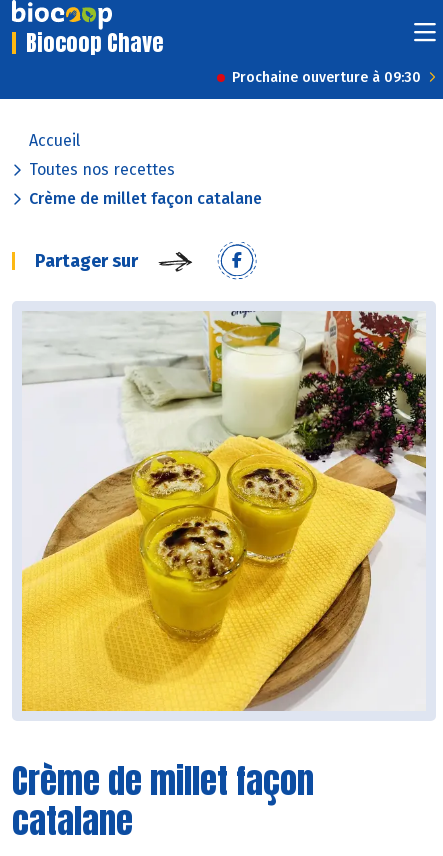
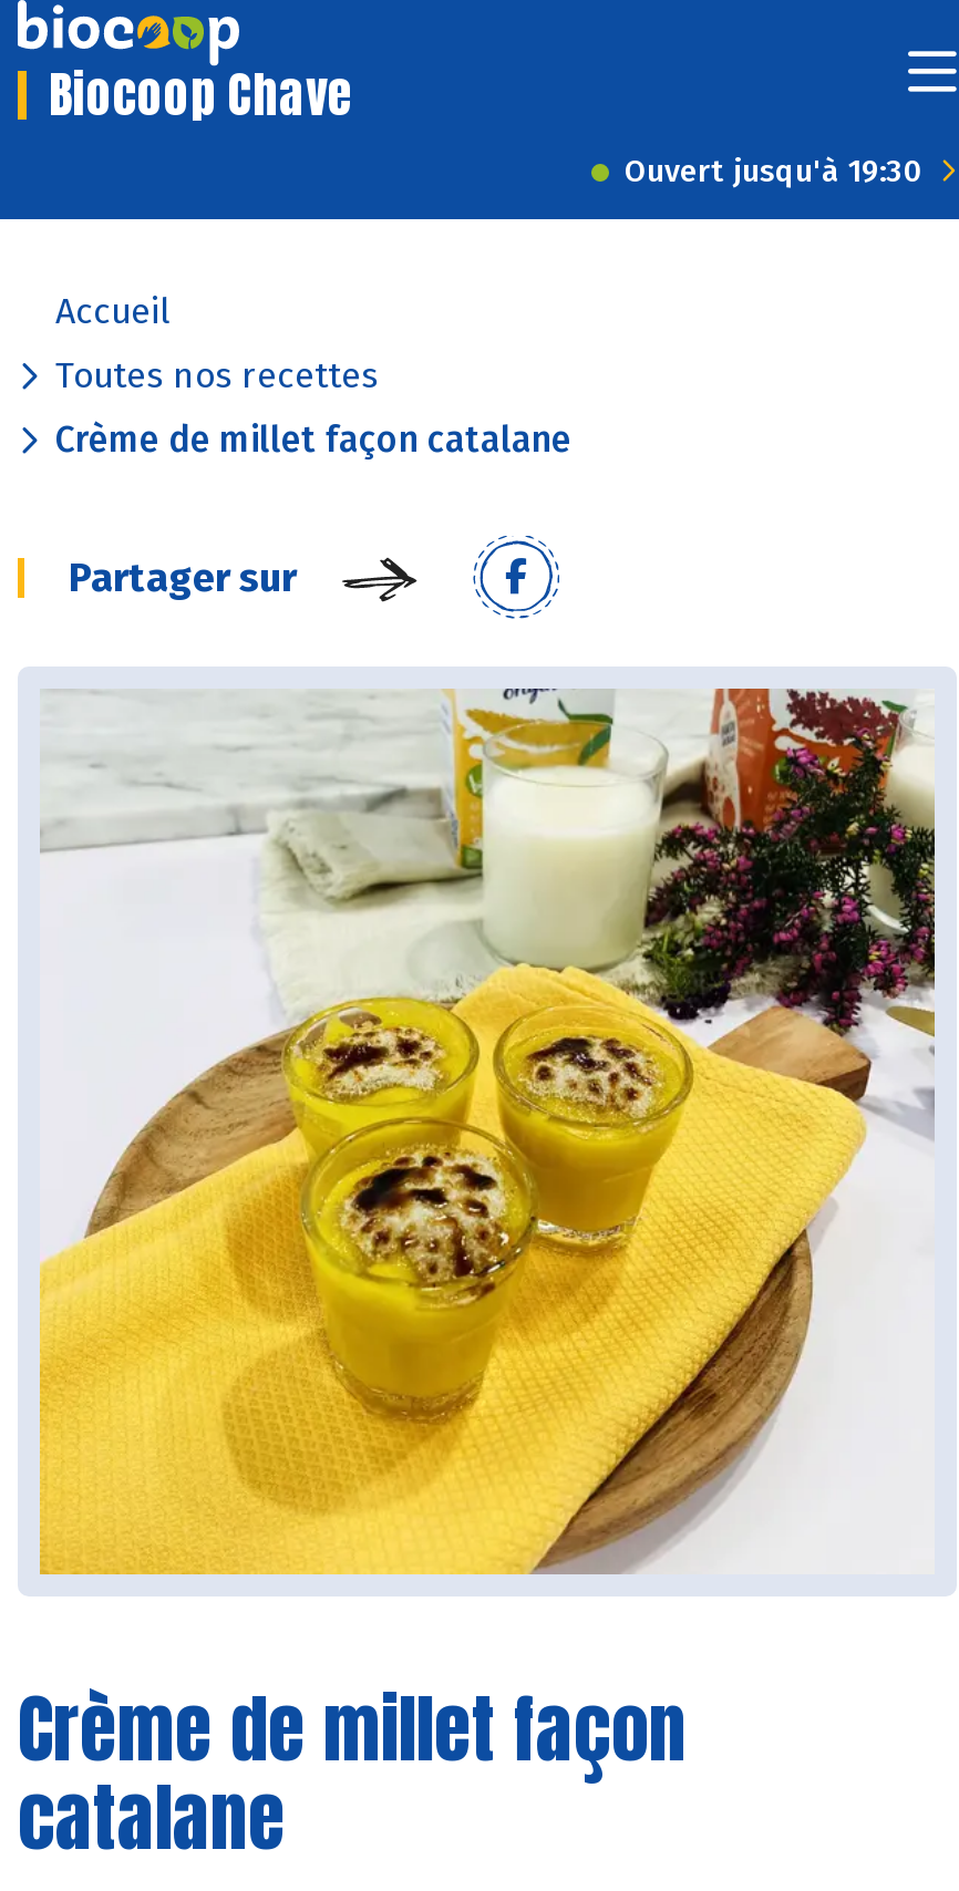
- Prochaine ouverture à 09:30
+ Ouvert jusqu'à 19:30
